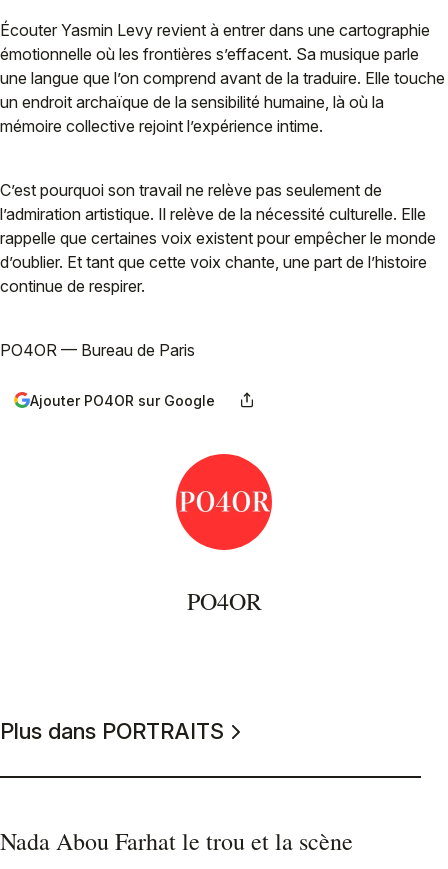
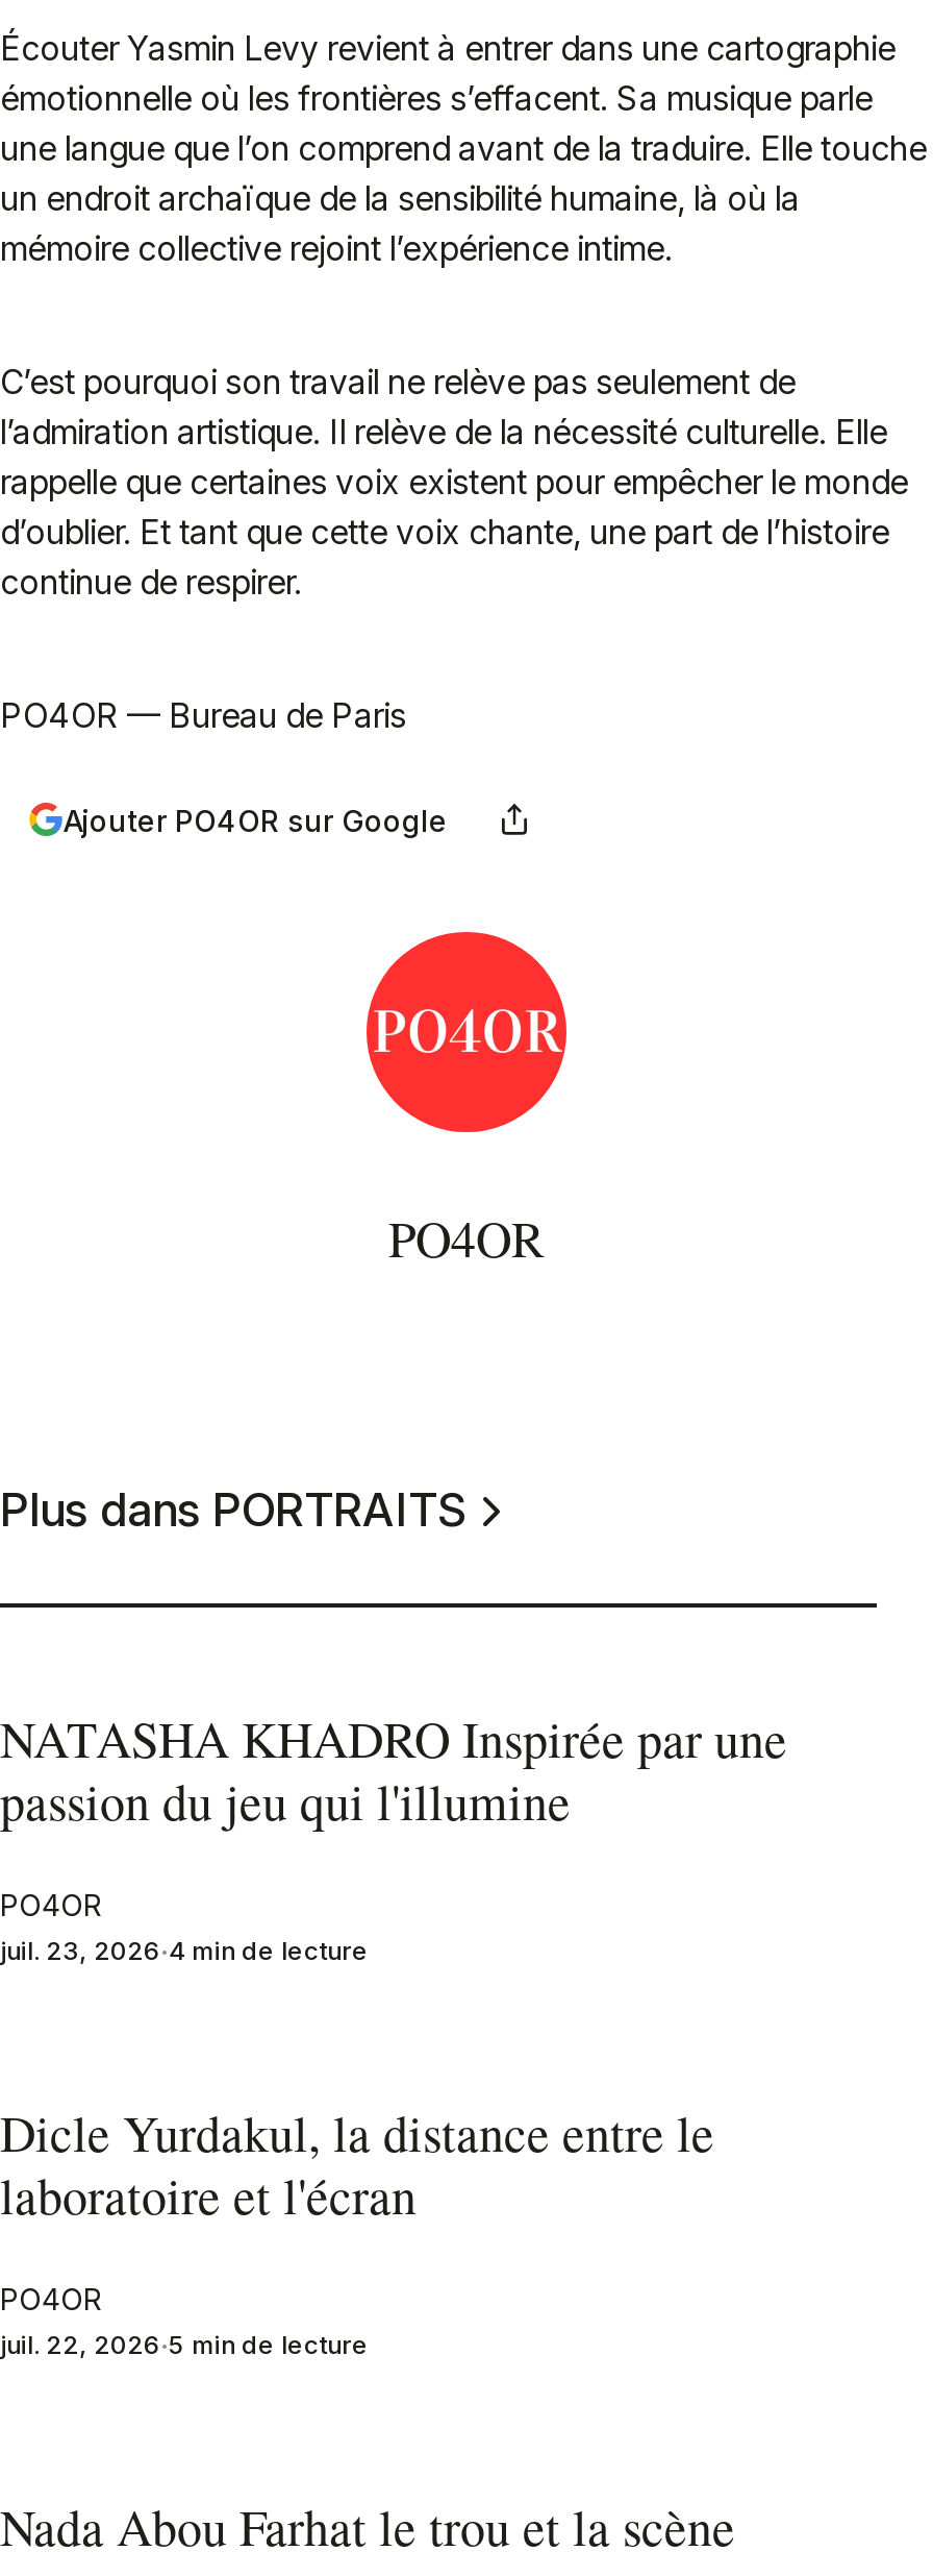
+ NATASHA KHADRO Inspirée par une
+ passion du jeu qui l'illumine
+ PO4OR
+ juil. 23, 2026 4 min de lecture
+ Dicle Yurdakul, la distance entre le
+ laboratoire et l'écran
+ PO4OR
+ juil. 22, 2026 5 min de lecture
